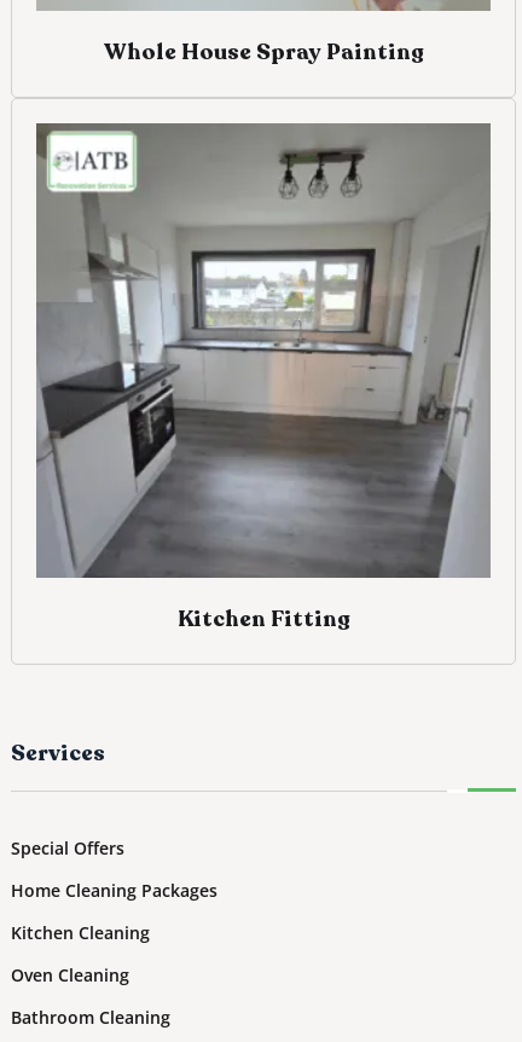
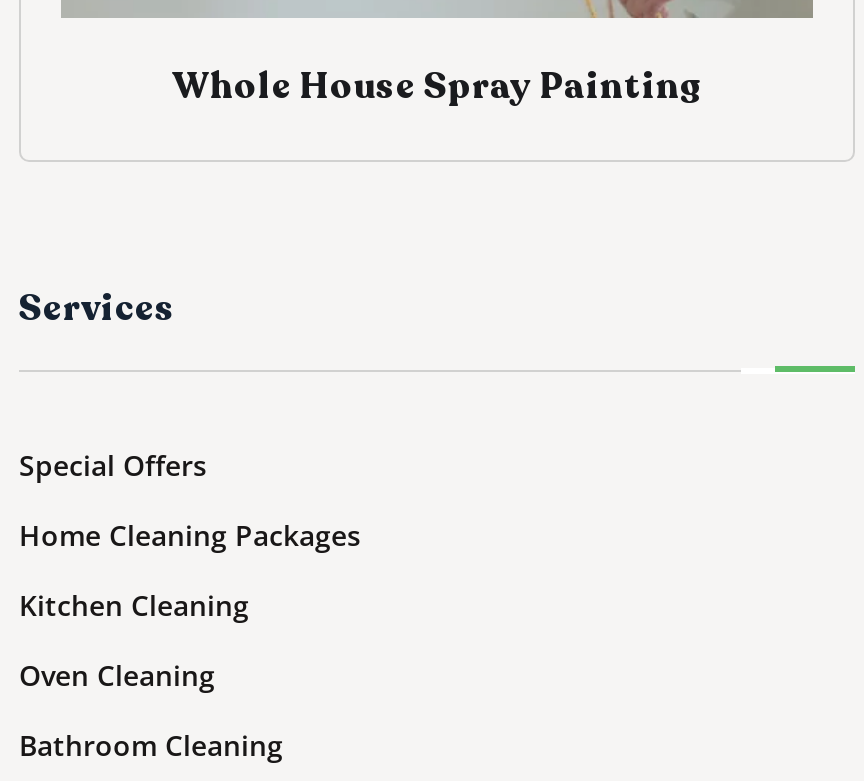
- [image]
- Kitchen Fitting
